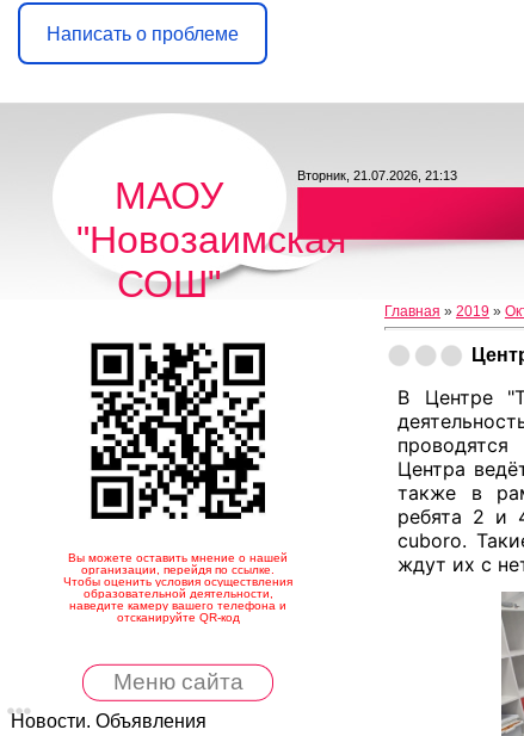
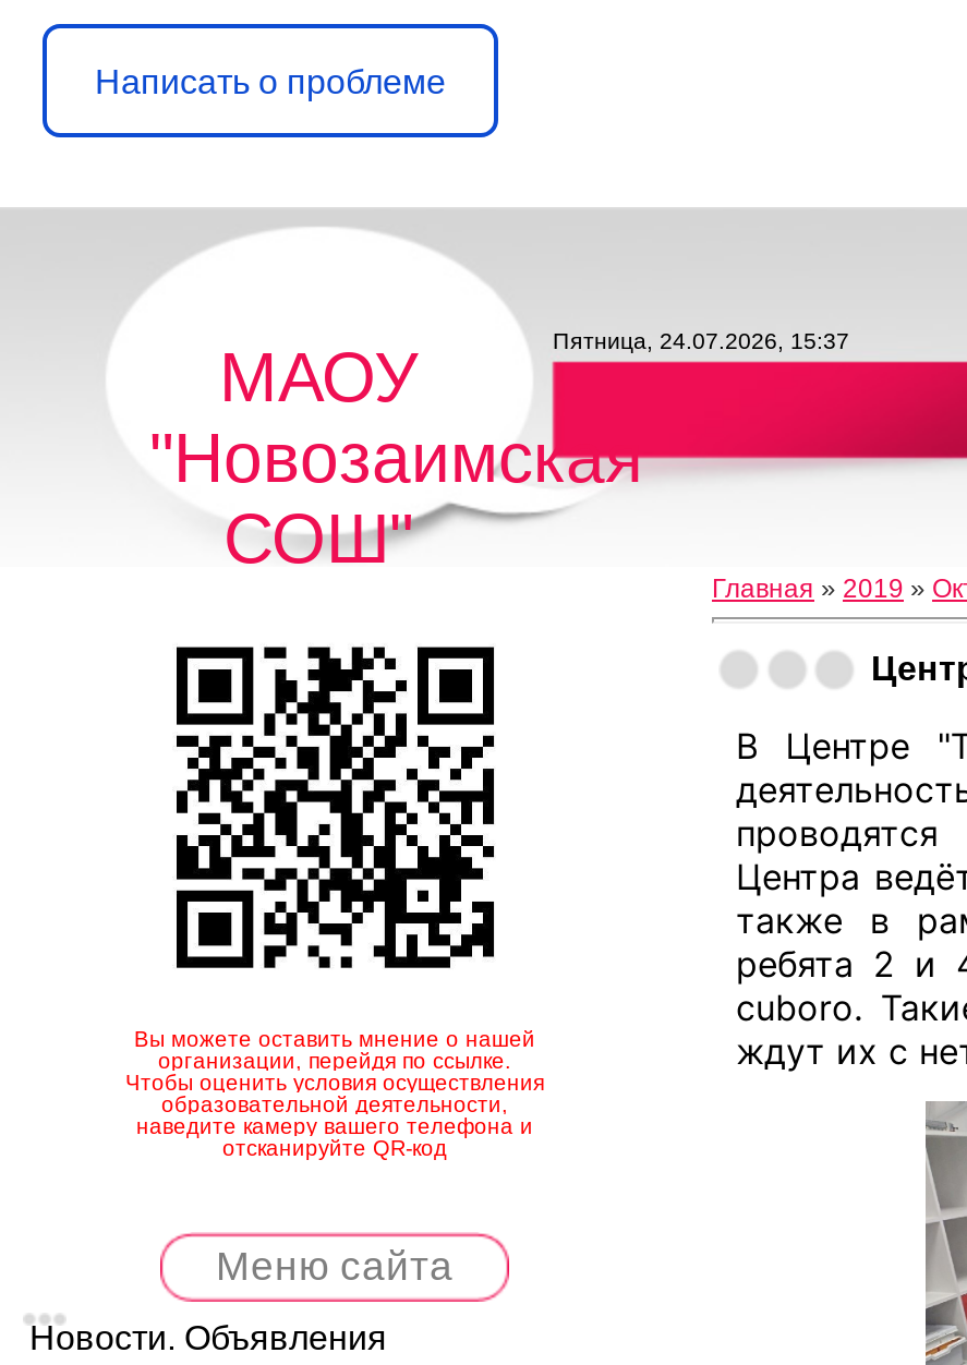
- Вторник, 21.07.2026, 21:13
+ Пятница, 24.07.2026, 15:37
